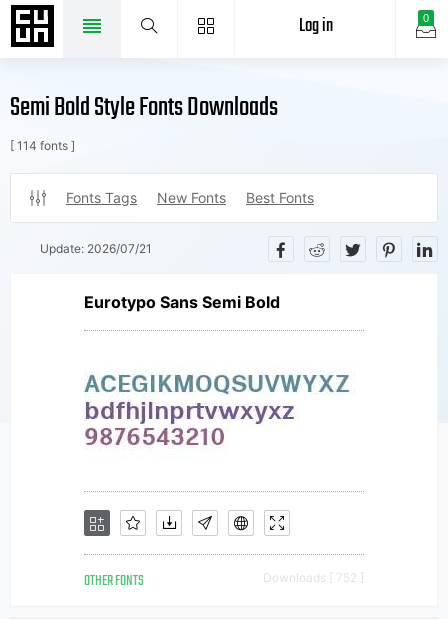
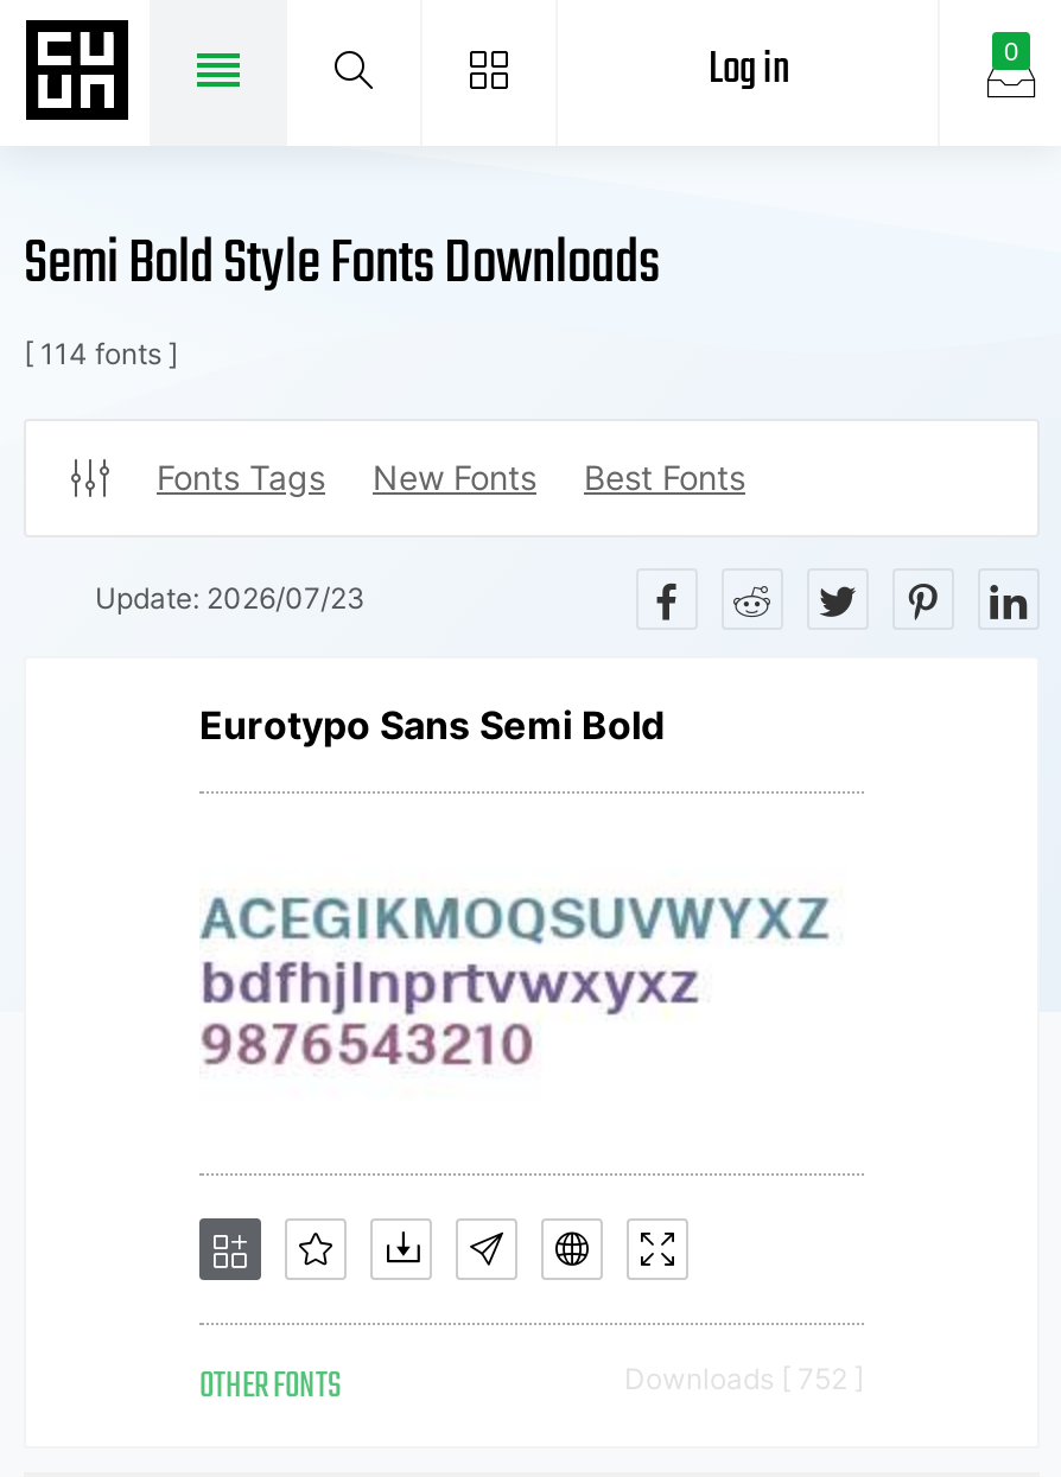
- Update: 2026/07/21
+ Update: 2026/07/23
